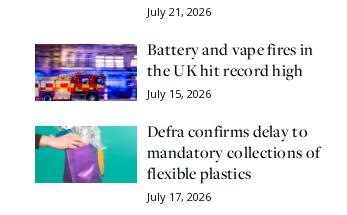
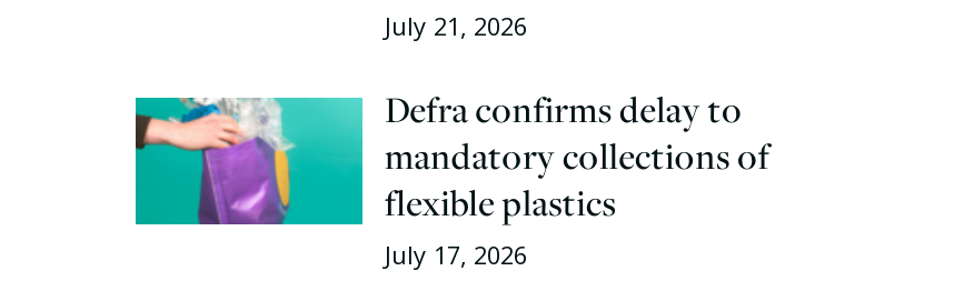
- [image]
- Battery and vape fires in
- the UK hit record high
- July 15, 2026
